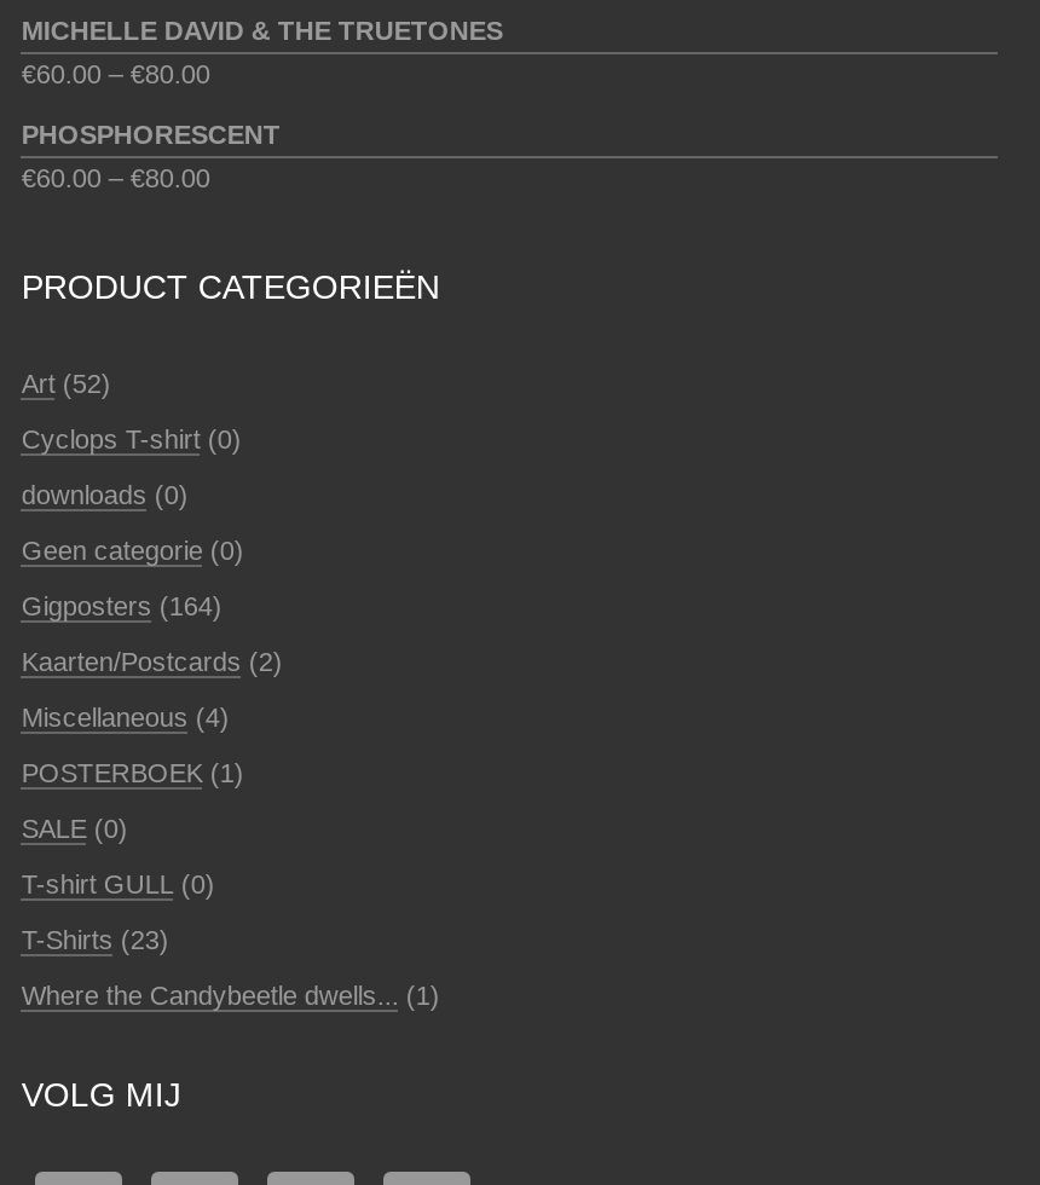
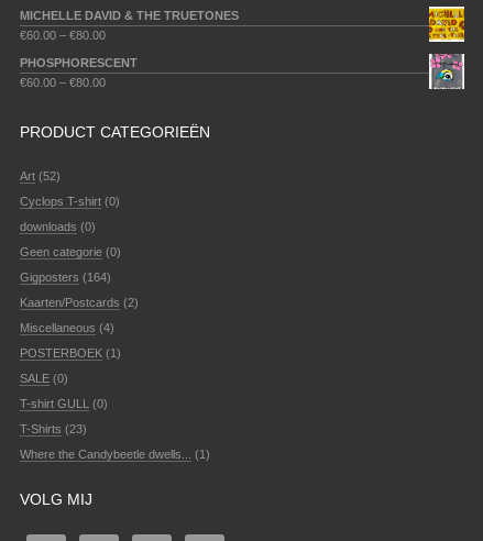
+ [image]

+ [image]
